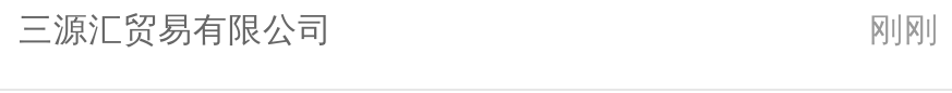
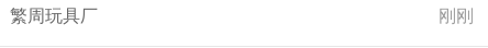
- 三源汇贸易有限公司
+ 繁周玩具厂
